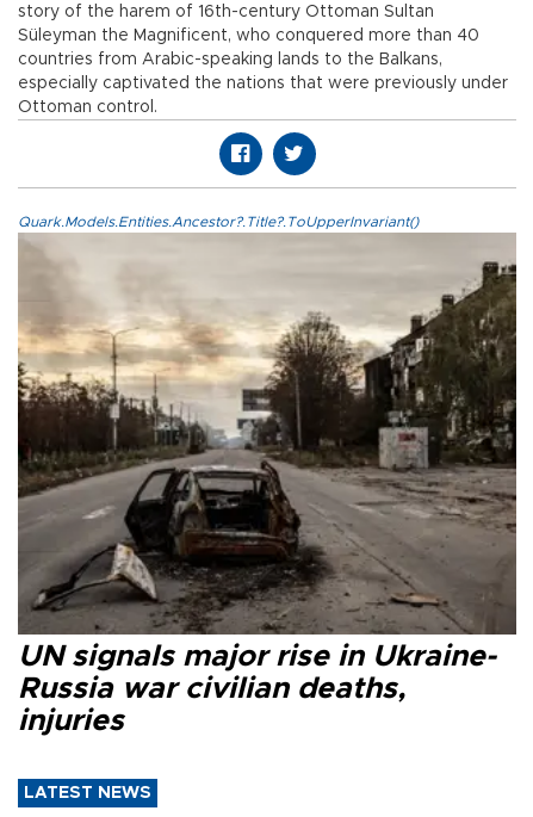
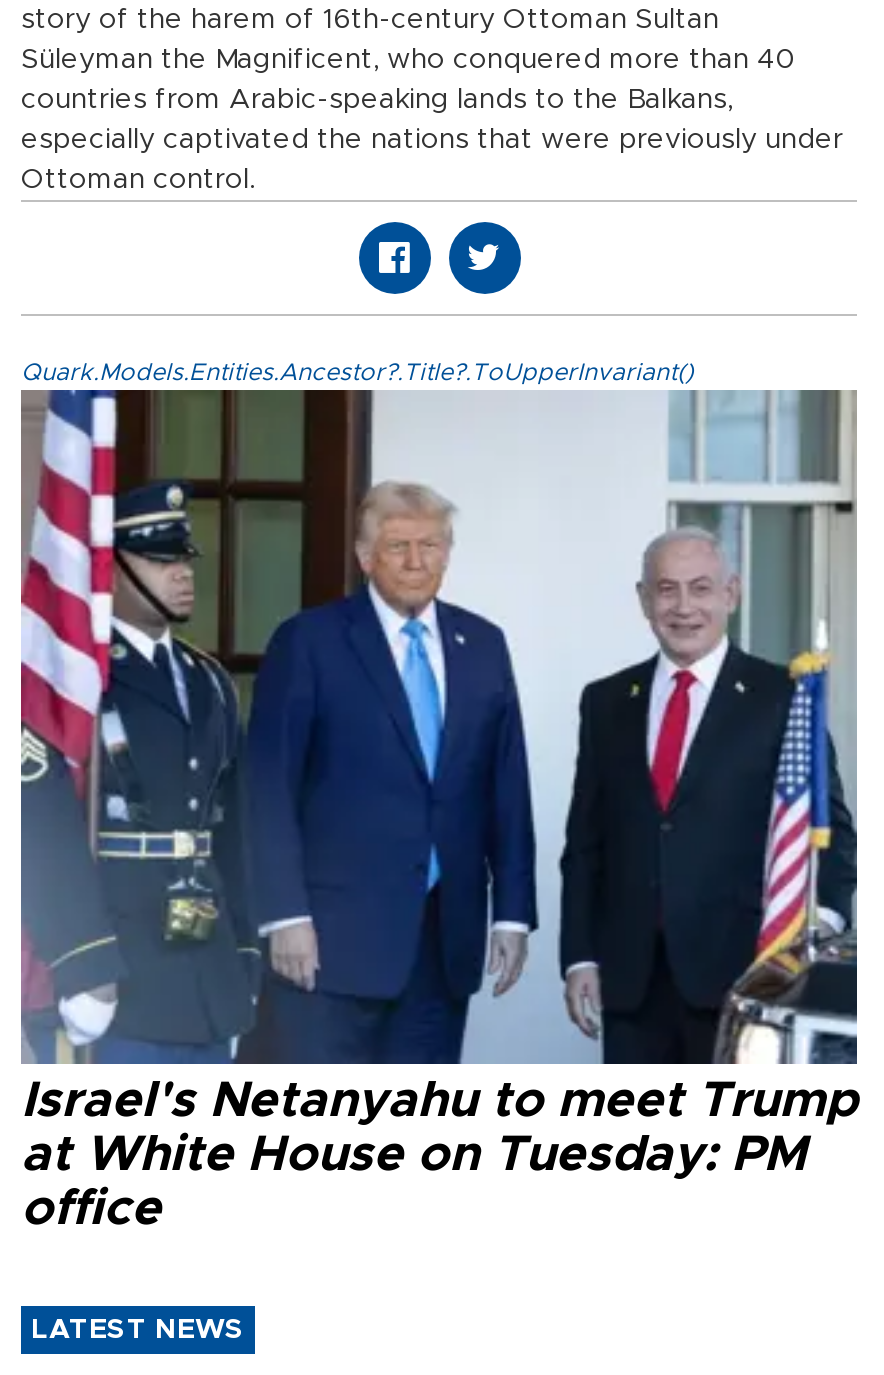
- [image]
- UN signals major rise in Ukraine-
- Russia war civilian deaths,
- injuries
+ [image]
+ Israel's Netanyahu to meet Trump
+ at White House on Tuesday: PM
+ office
